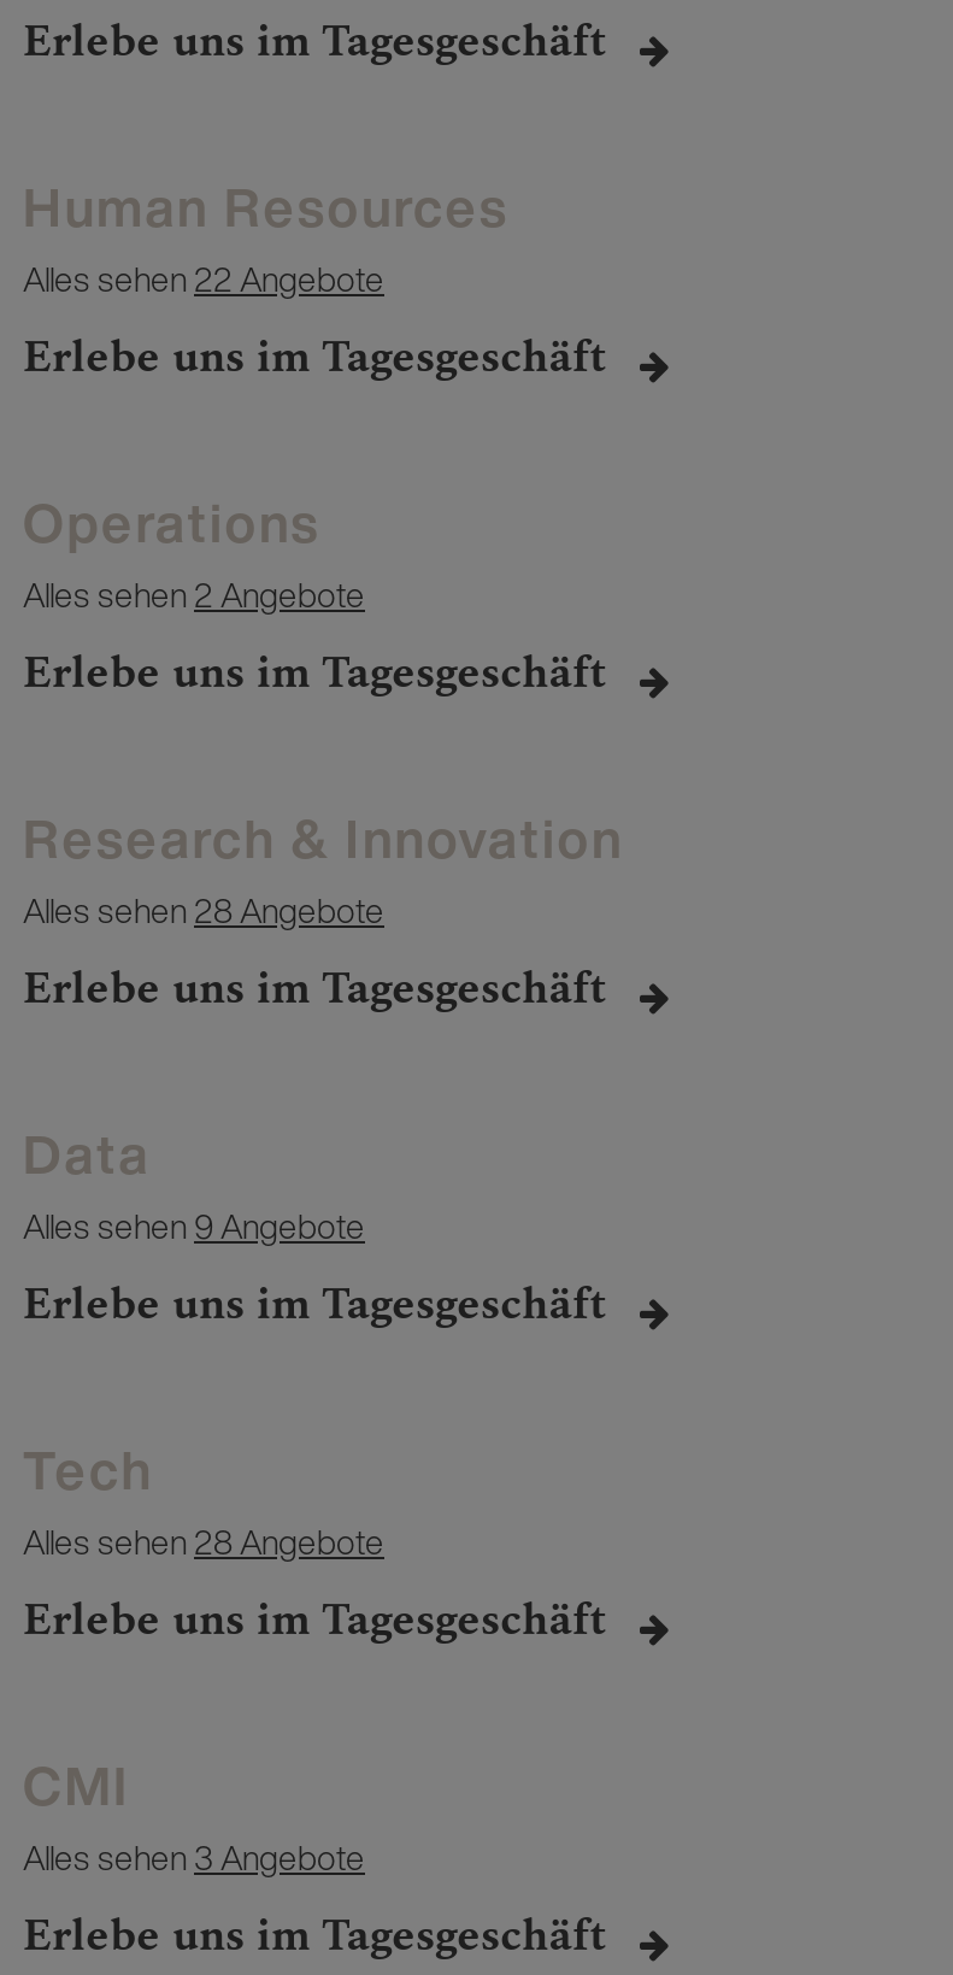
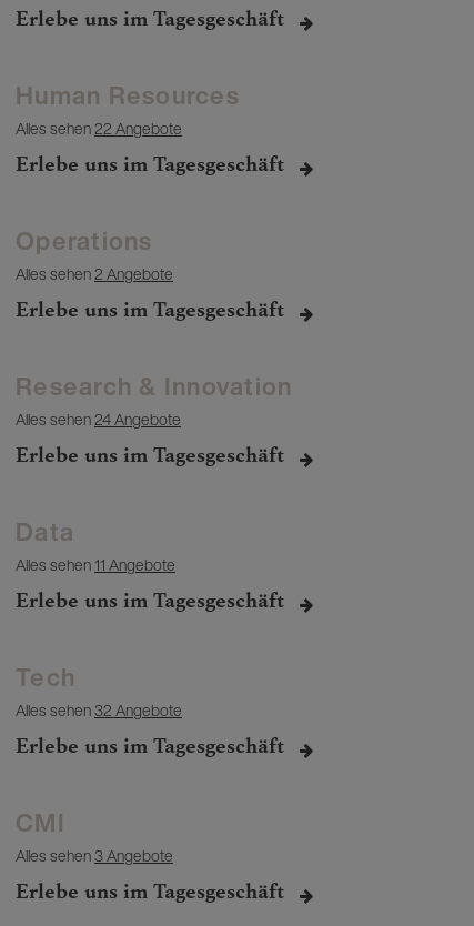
- Alles sehen 28 Angebote
+ Alles sehen 24 Angebote

- Alles sehen 9 Angebote
+ Alles sehen 11 Angebote

- Alles sehen 28 Angebote
+ Alles sehen 32 Angebote
